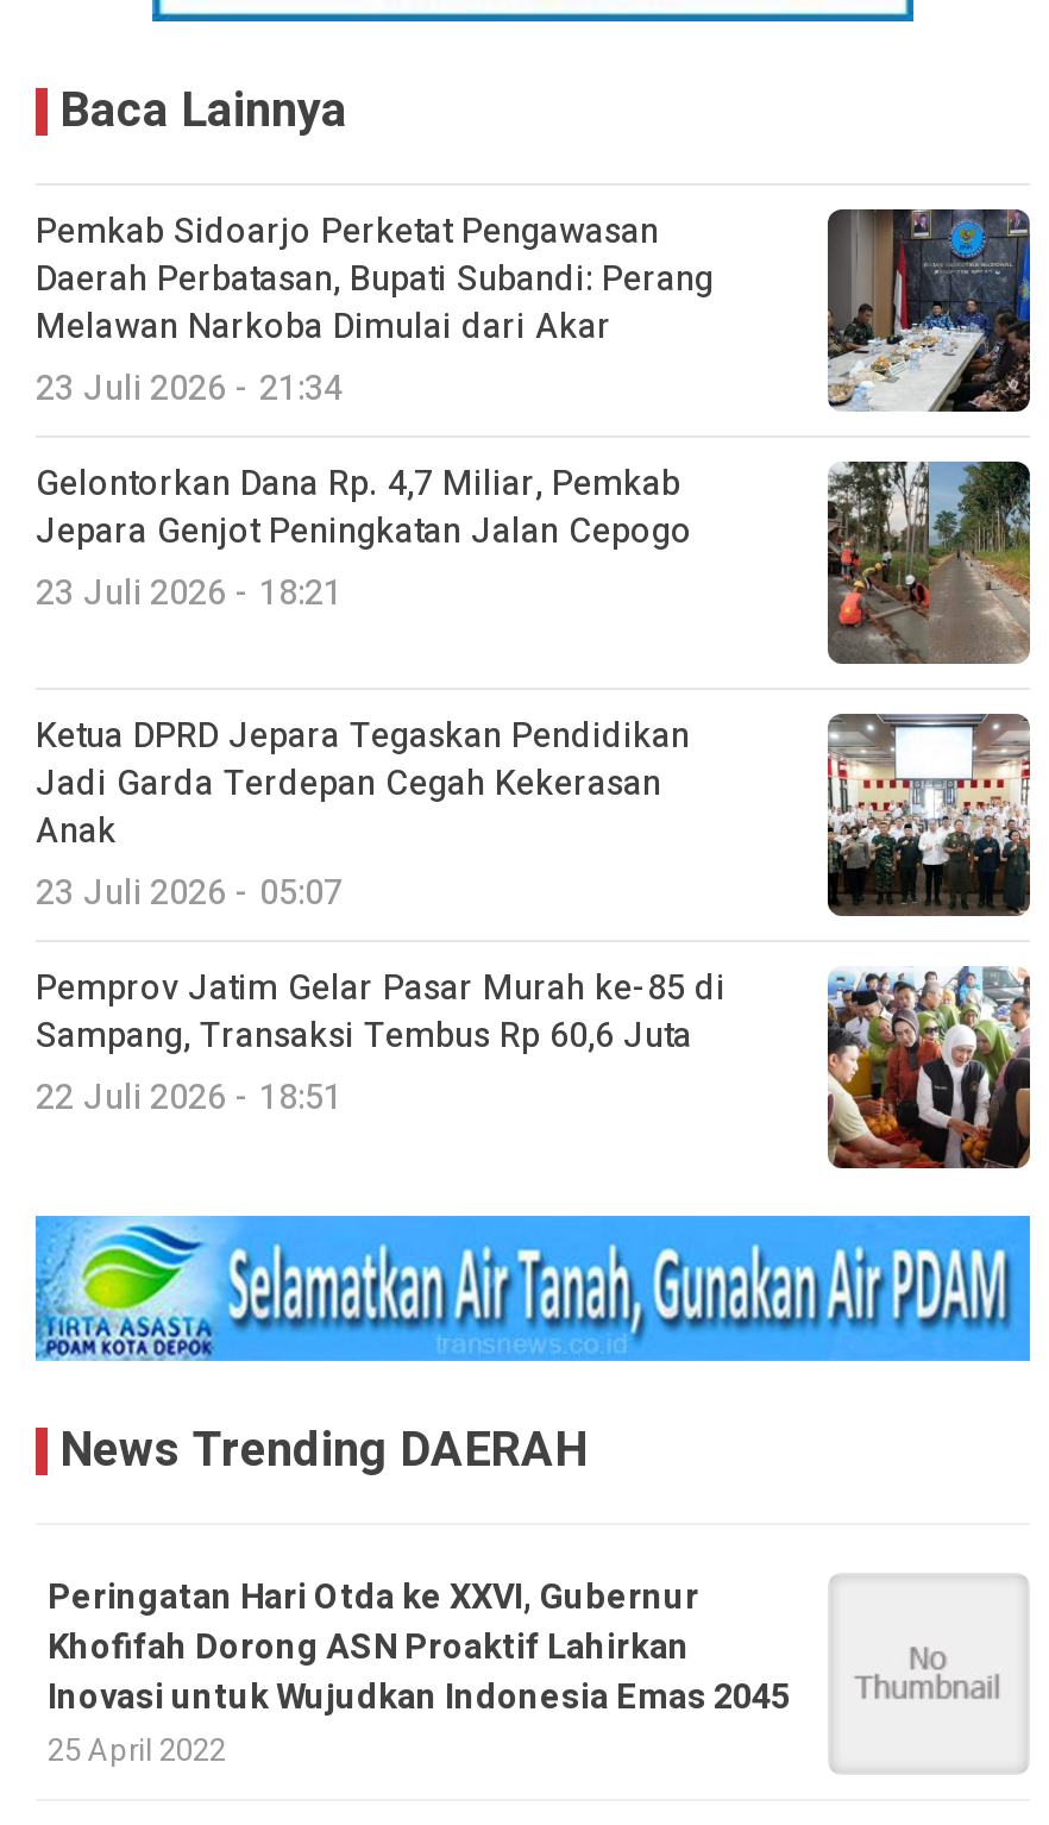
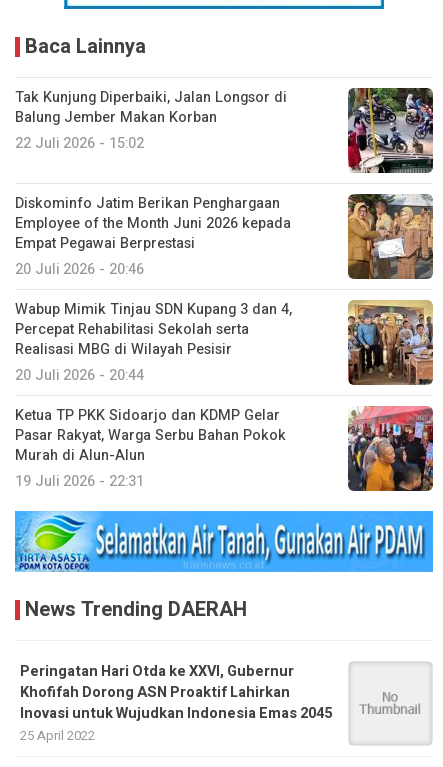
- Pemkab Sidoarjo Perketat Pengawasan
- Daerah Perbatasan, Bupati Subandi: Perang
- Melawan Narkoba Dimulai dari Akar
- 23 Juli 2026 - 21:34
+ Tak Kunjung Diperbaiki, Jalan Longsor di
+ Balung Jember Makan Korban
+ 22 Juli 2026 - 15:02

- [image]
+ [image]

- Gelontorkan Dana Rp. 4,7 Miliar, Pemkab
- Jepara Genjot Peningkatan Jalan Cepogo
- 23 Juli 2026 - 18:21
+ Diskominfo Jatim Berikan Penghargaan
+ Employee of the Month Juni 2026 kepada
+ Empat Pegawai Berprestasi
+ 20 Juli 2026 - 20:46

- [image]
+ [image]

- Ketua DPRD Jepara Tegaskan Pendidikan
- Jadi Garda Terdepan Cegah Kekerasan
- Anak
- 23 Juli 2026 - 05:07
+ Wabup Mimik Tinjau SDN Kupang 3 dan 4,
+ Percepat Rehabilitasi Sekolah serta
+ Realisasi MBG di Wilayah Pesisir
+ 20 Juli 2026 - 20:44

- [image]
+ [image]

- Pemprov Jatim Gelar Pasar Murah ke-85 di
- Sampang, Transaksi Tembus Rp 60,6 Juta
- 22 Juli 2026 - 18:51
+ Ketua TP PKK Sidoarjo dan KDMP Gelar
+ Pasar Rakyat, Warga Serbu Bahan Pokok
+ Murah di Alun-Alun
+ 19 Juli 2026 - 22:31

- [image]
+ [image]
